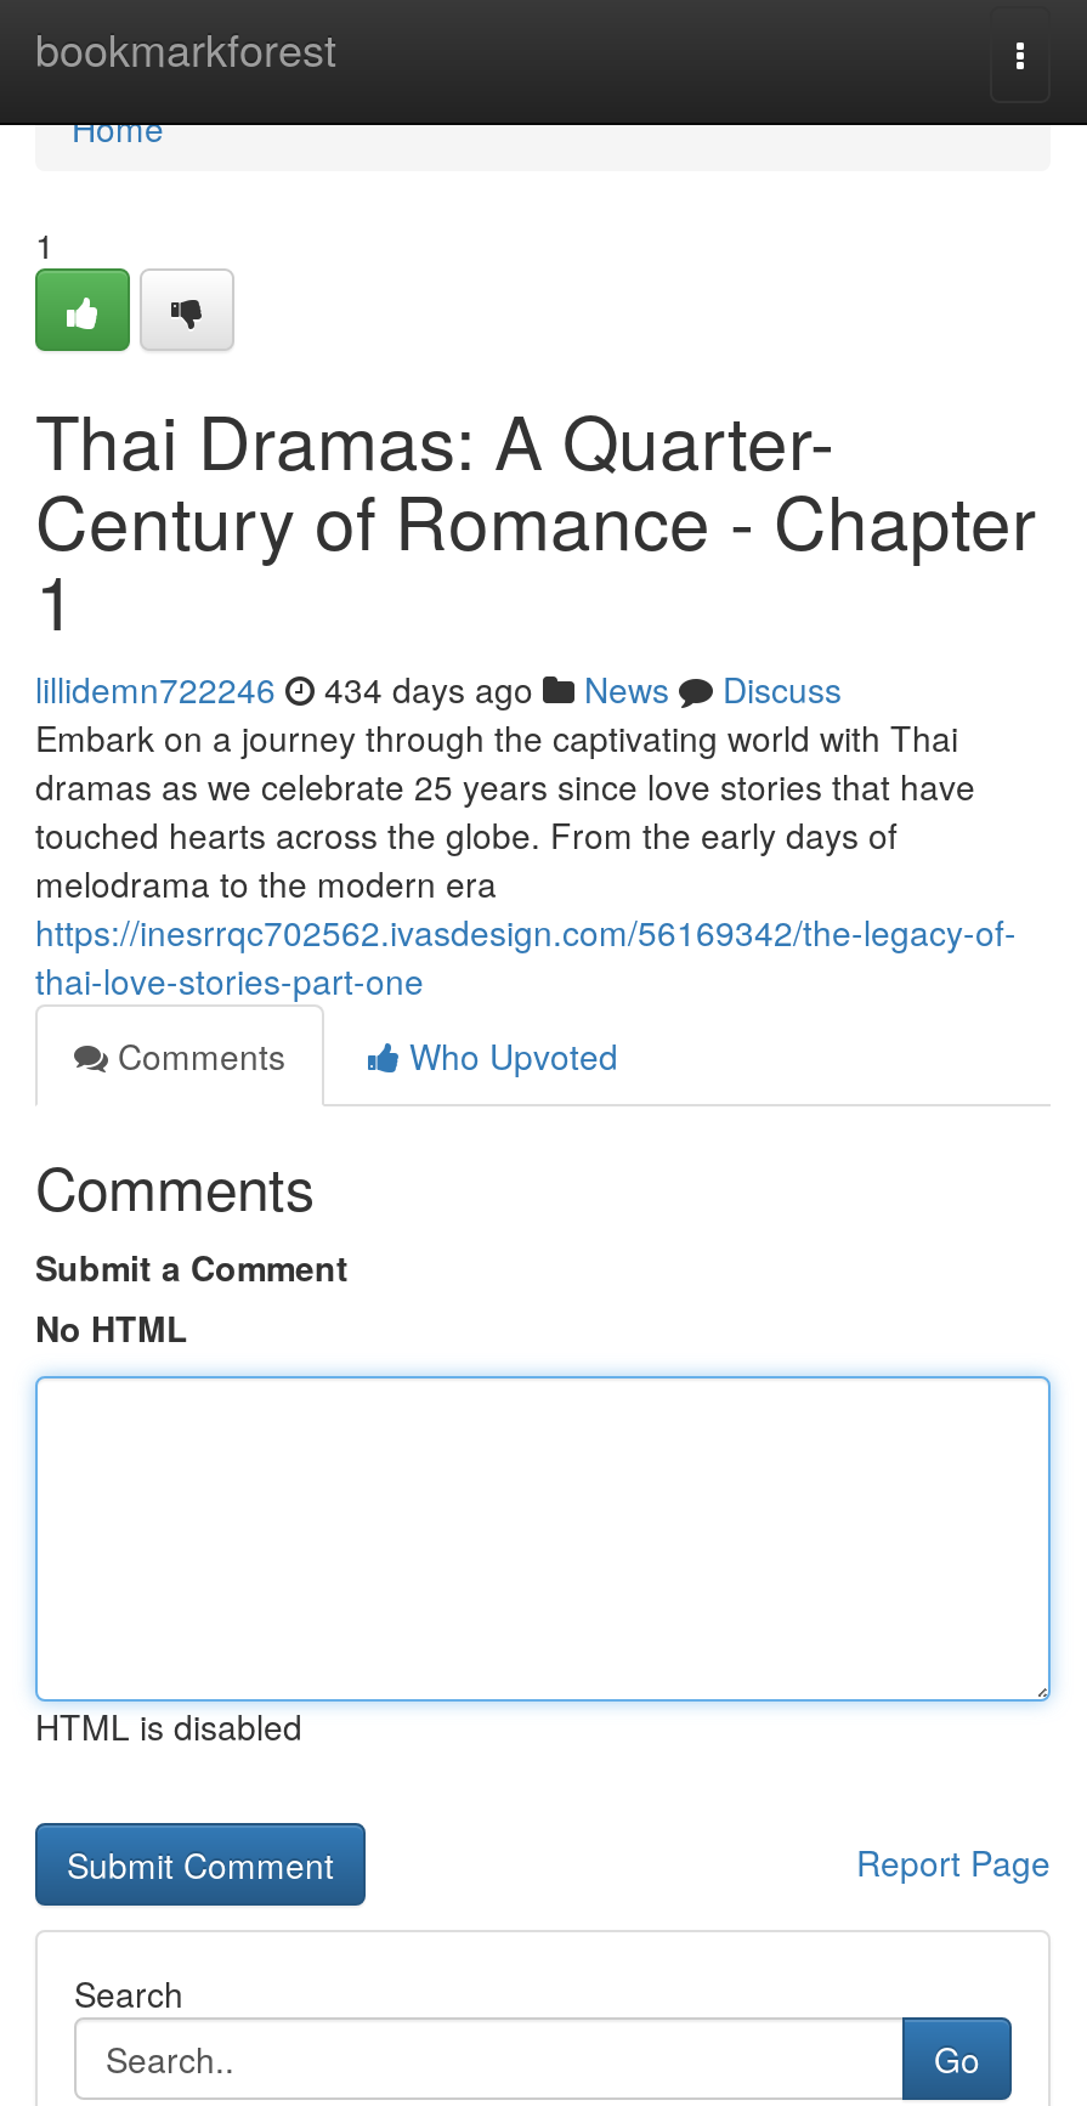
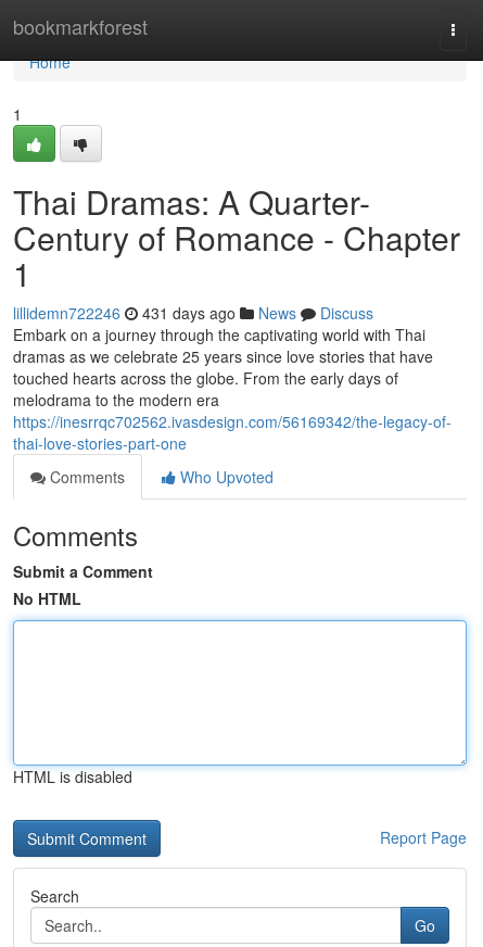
- lillidemn722246 434 days ago News Discuss
+ lillidemn722246 431 days ago News Discuss
